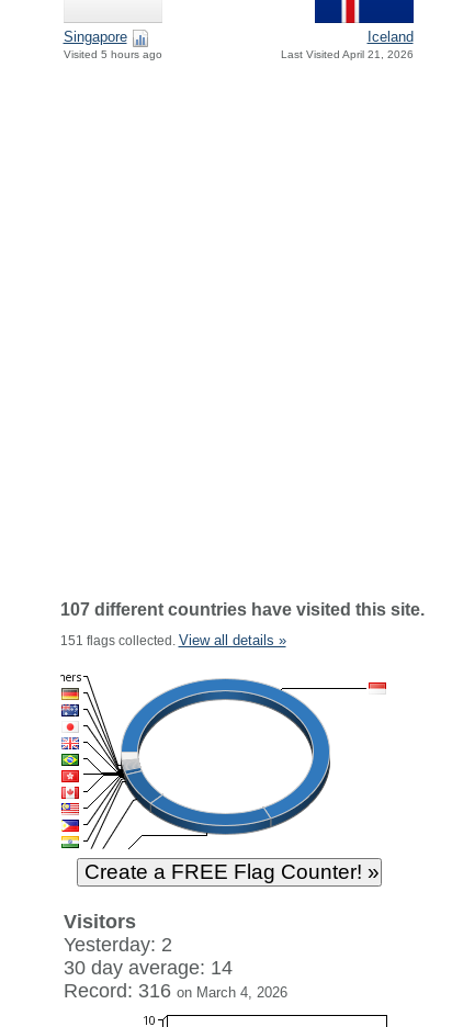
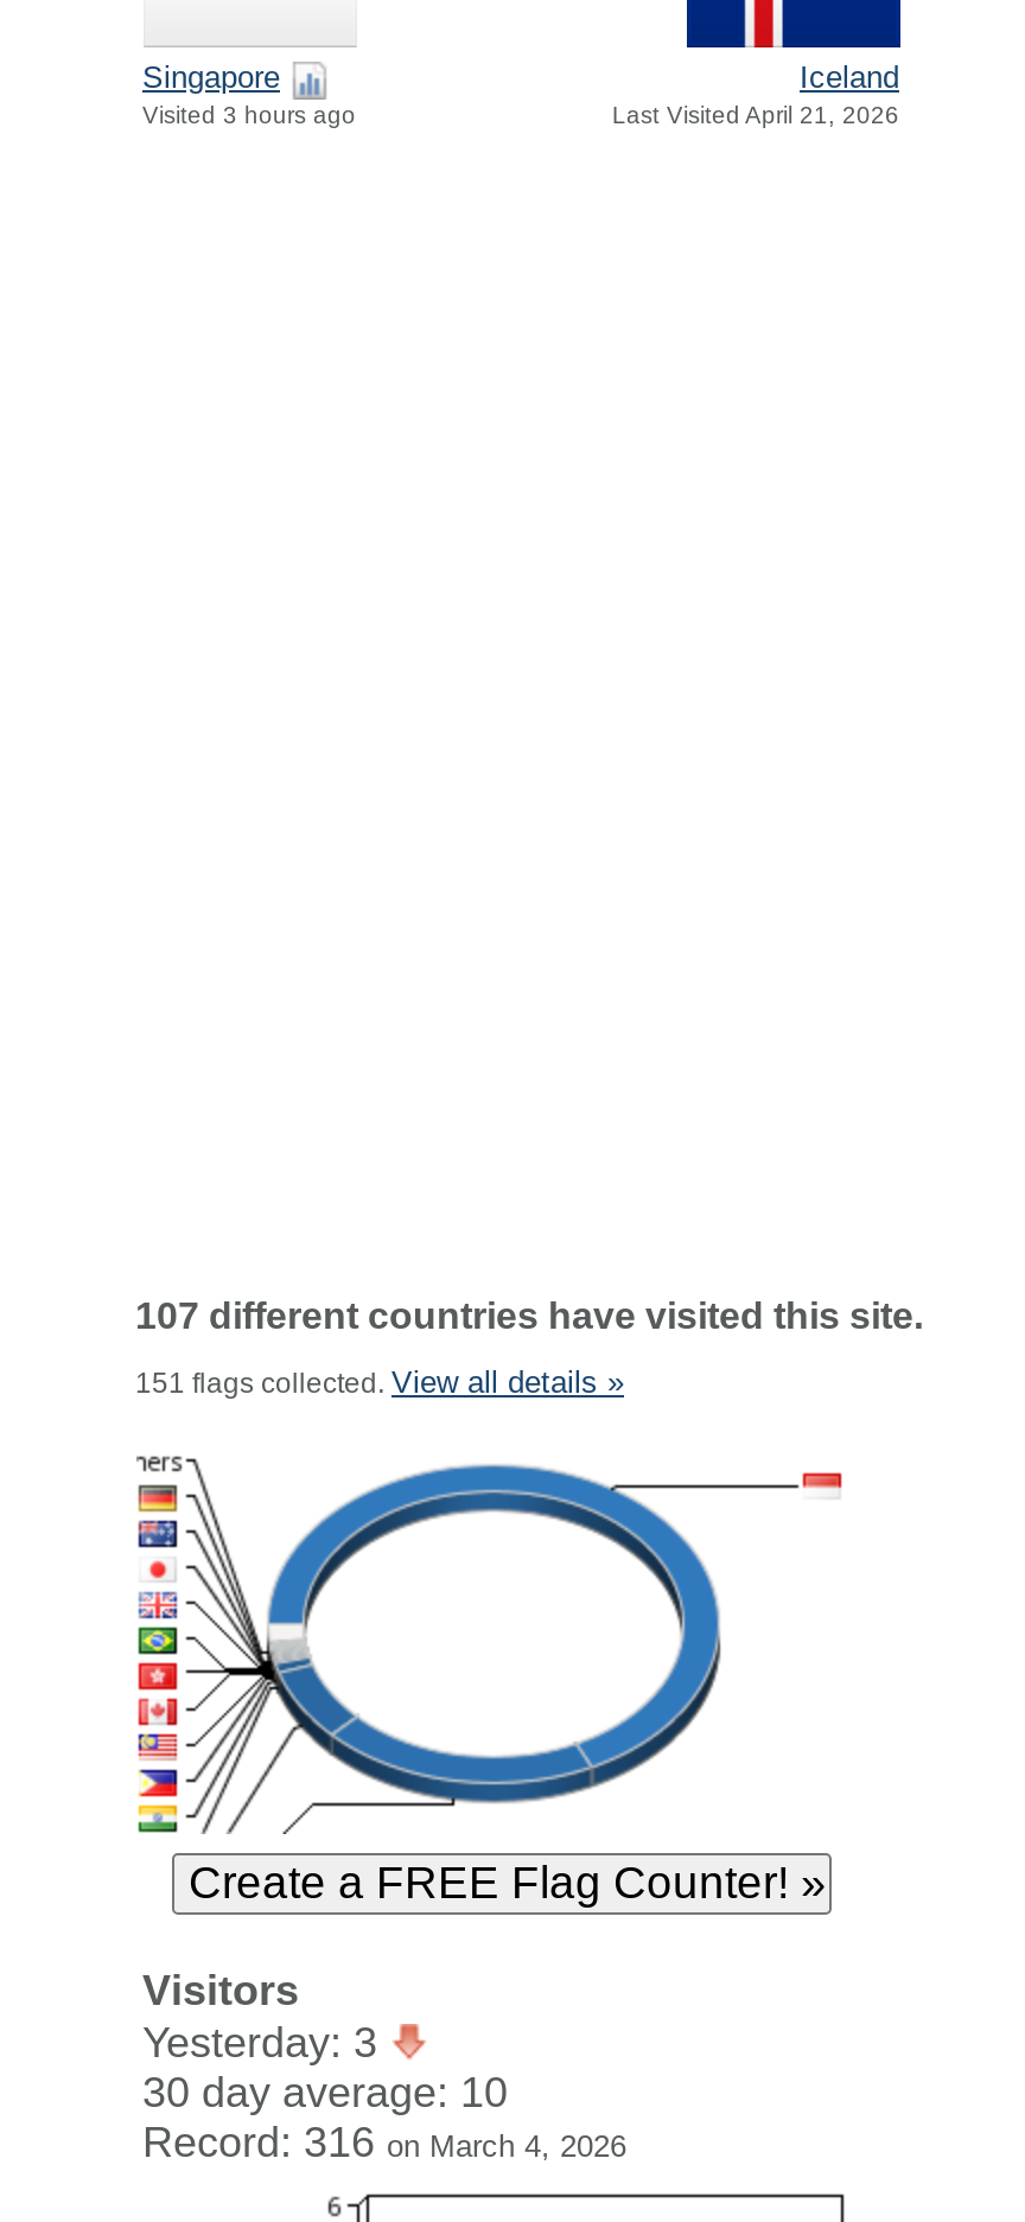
- Visited 5 hours ago
+ Visited 3 hours ago

- Yesterday: 2
+ Yesterday: 3

- 30 day average: 14
+ 30 day average: 10
